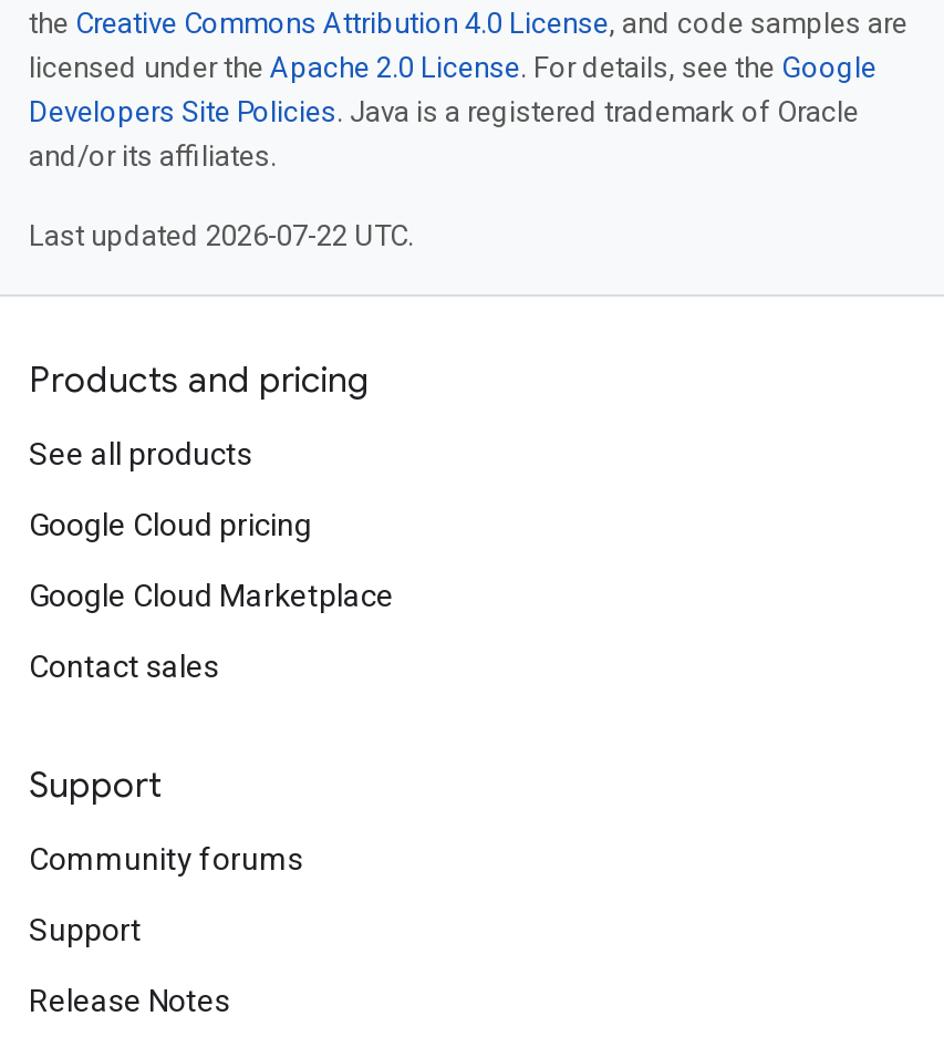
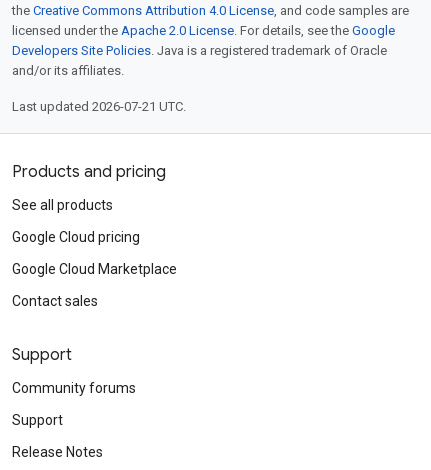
- Last updated 2026-07-22 UTC.
+ Last updated 2026-07-21 UTC.
